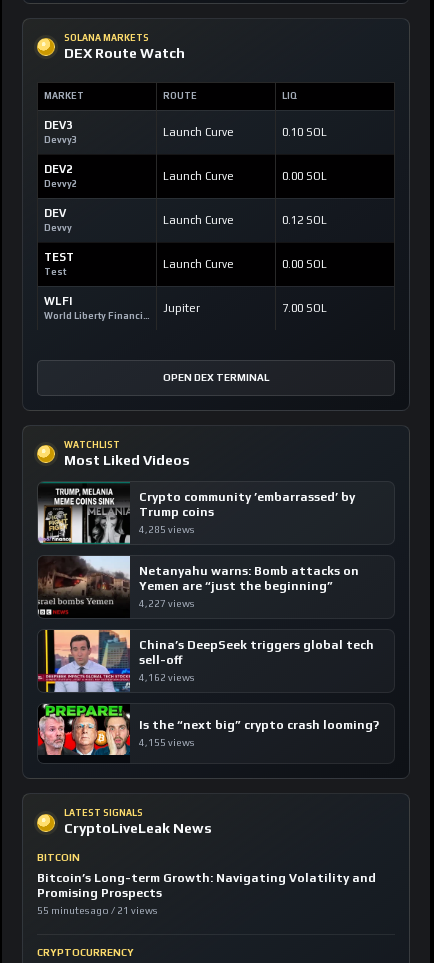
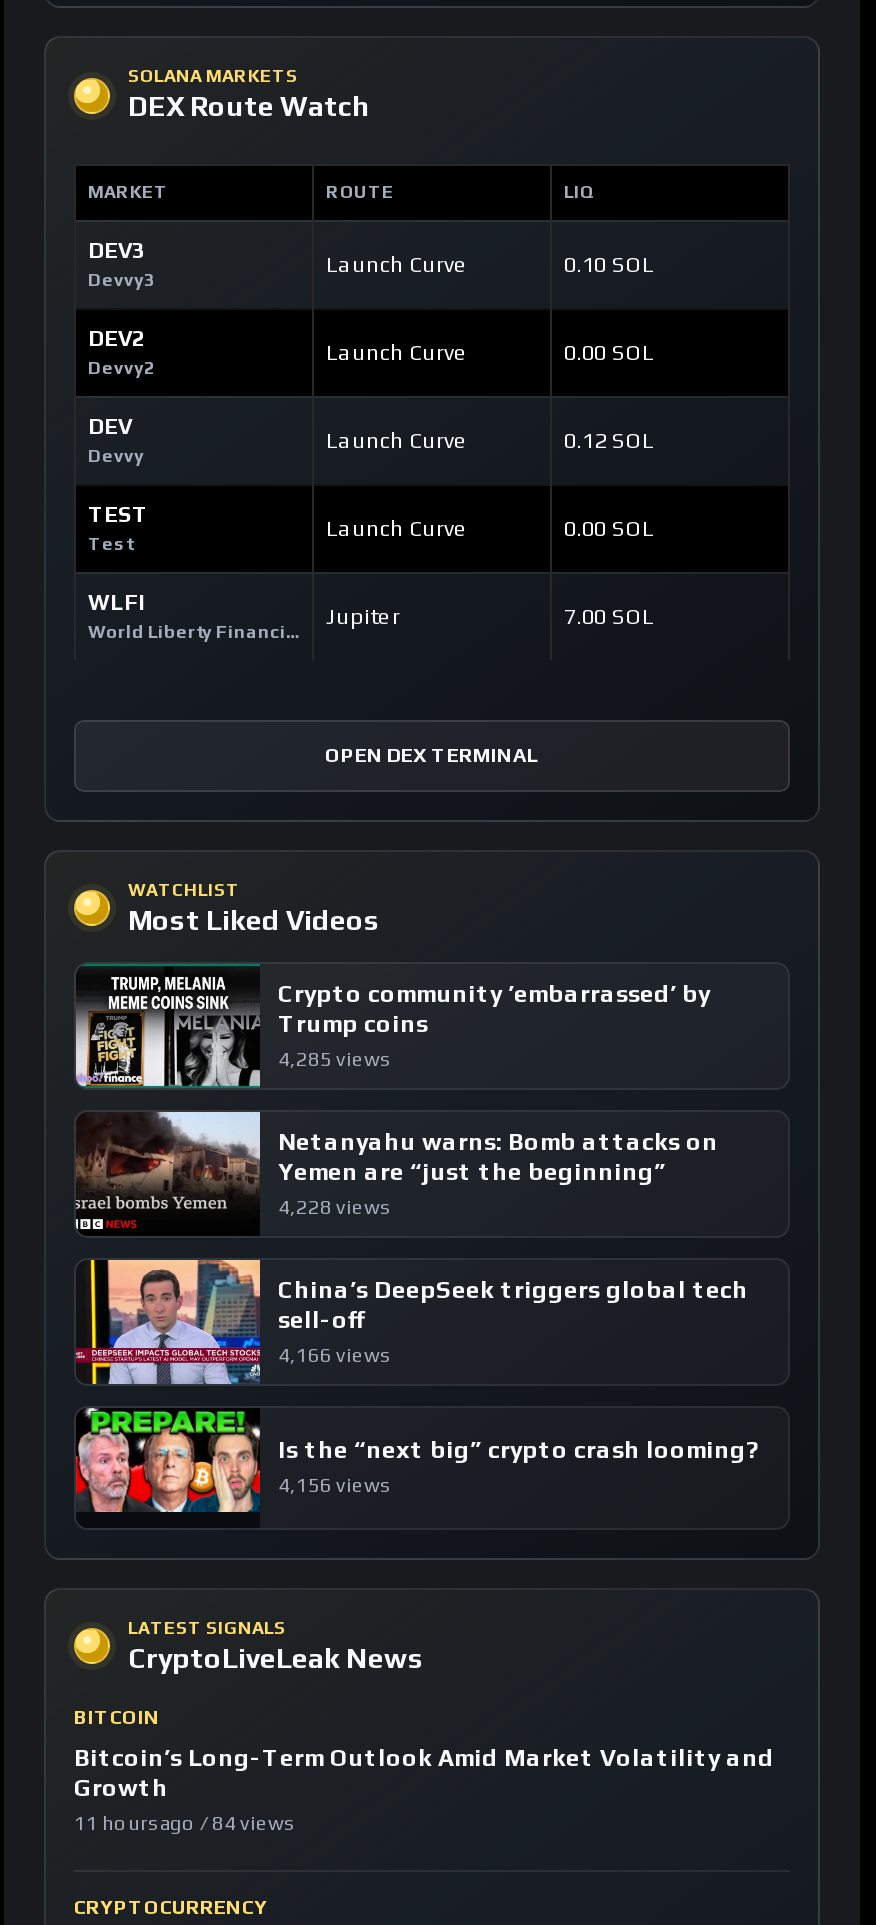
- 4,227 views
+ 4,228 views

- 4,162 views
+ 4,166 views

- 4,155 views
+ 4,156 views

- Bitcoin’s Long-term Growth: Navigating Volatility and
- Promising Prospects
- 55 minutes ago / 21 views
+ Bitcoin’s Long-Term Outlook Amid Market Volatility and
+ Growth
+ 11 hours ago / 84 views
